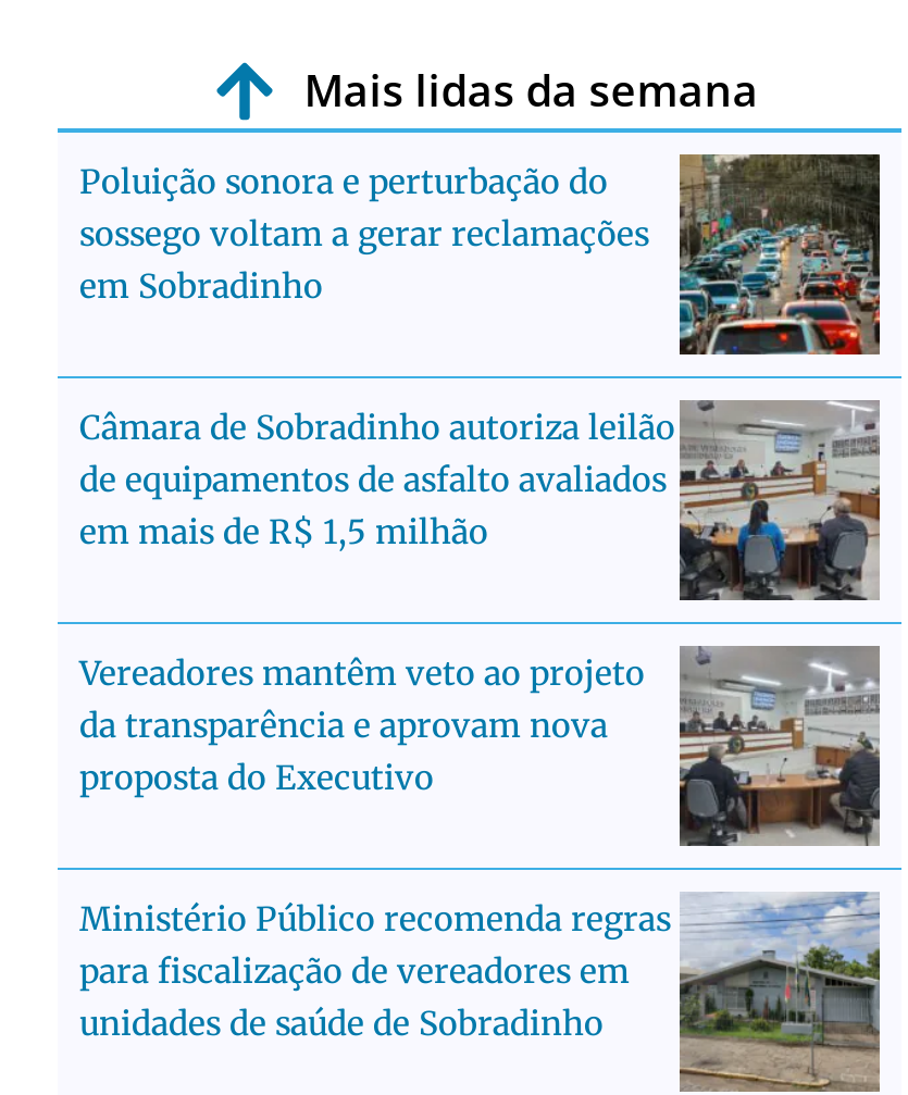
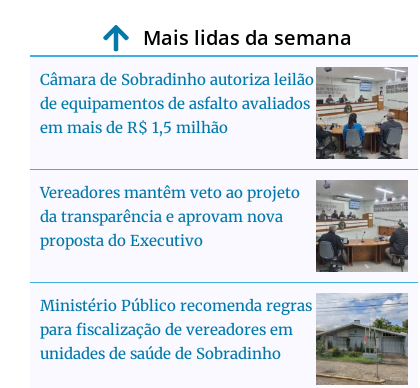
- [image]
- Poluição sonora e perturbação do
- sossego voltam a gerar reclamações
- em Sobradinho
